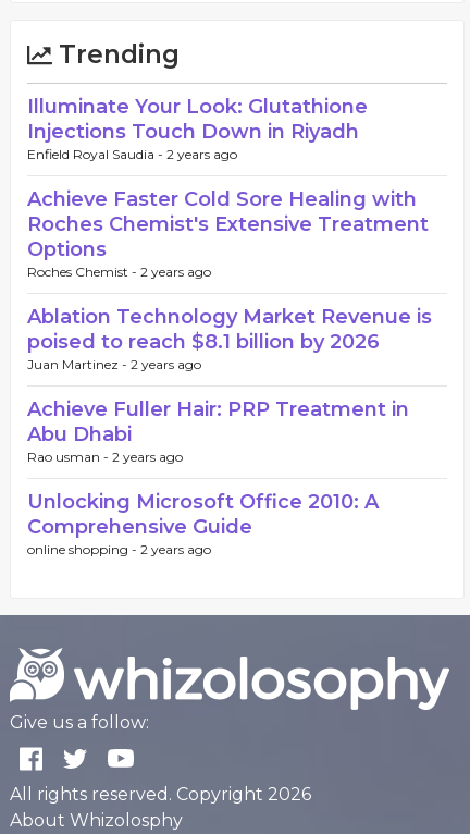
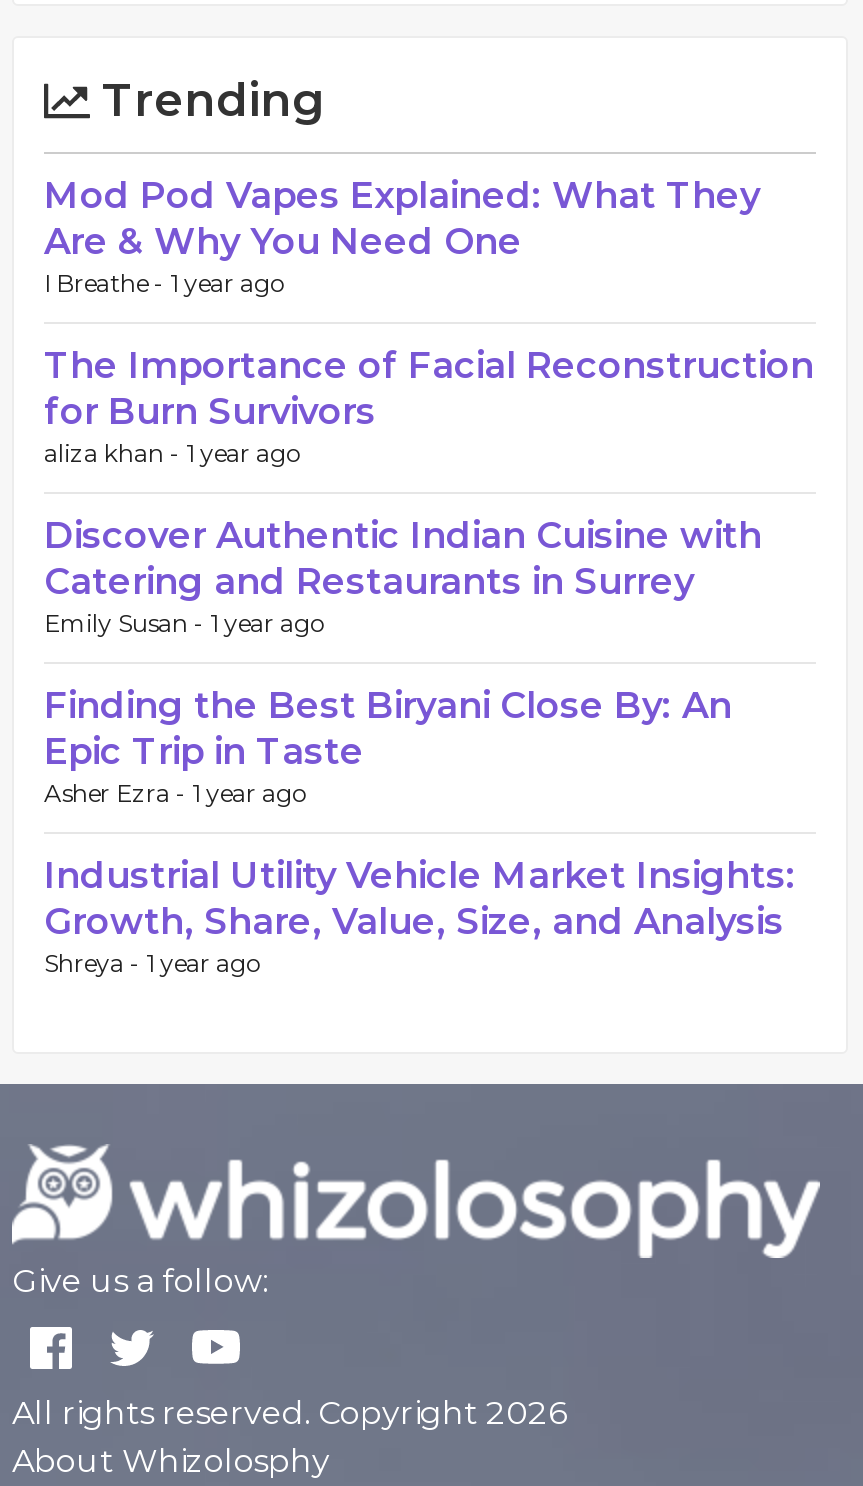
- Illuminate Your Look: Glutathione
- Injections Touch Down in Riyadh
- Enfield Royal Saudia - 2 years ago
+ Mod Pod Vapes Explained: What They
+ Are & Why You Need One
+ I Breathe - 1 year ago

- Achieve Faster Cold Sore Healing with
- Roches Chemist's Extensive Treatment
- Options
- Roches Chemist - 2 years ago
+ The Importance of Facial Reconstruction
+ for Burn Survivors
+ aliza khan - 1 year ago

- Ablation Technology Market Revenue is
- poised to reach $8.1 billion by 2026
- Juan Martinez - 2 years ago
+ Discover Authentic Indian Cuisine with
+ Catering and Restaurants in Surrey
+ Emily Susan - 1 year ago

- Achieve Fuller Hair: PRP Treatment in
- Abu Dhabi
- Rao usman - 2 years ago
+ Finding the Best Biryani Close By: An
+ Epic Trip in Taste
+ Asher Ezra - 1 year ago

- Unlocking Microsoft Office 2010: A
- Comprehensive Guide
- online shopping - 2 years ago
+ Industrial Utility Vehicle Market Insights:
+ Growth, Share, Value, Size, and Analysis
+ Shreya - 1 year ago
